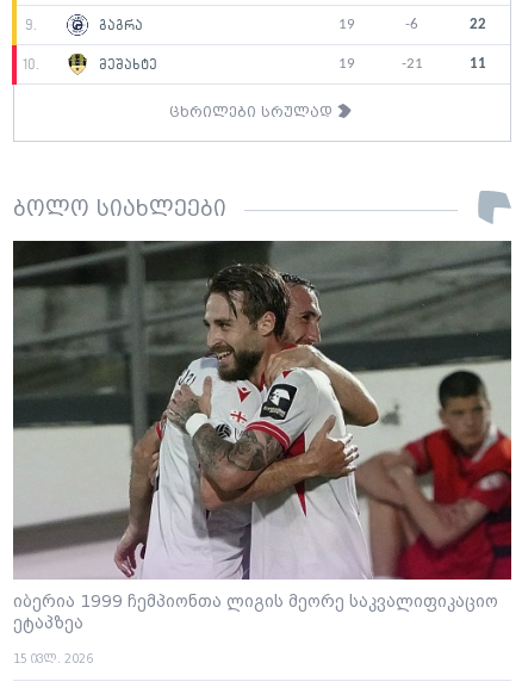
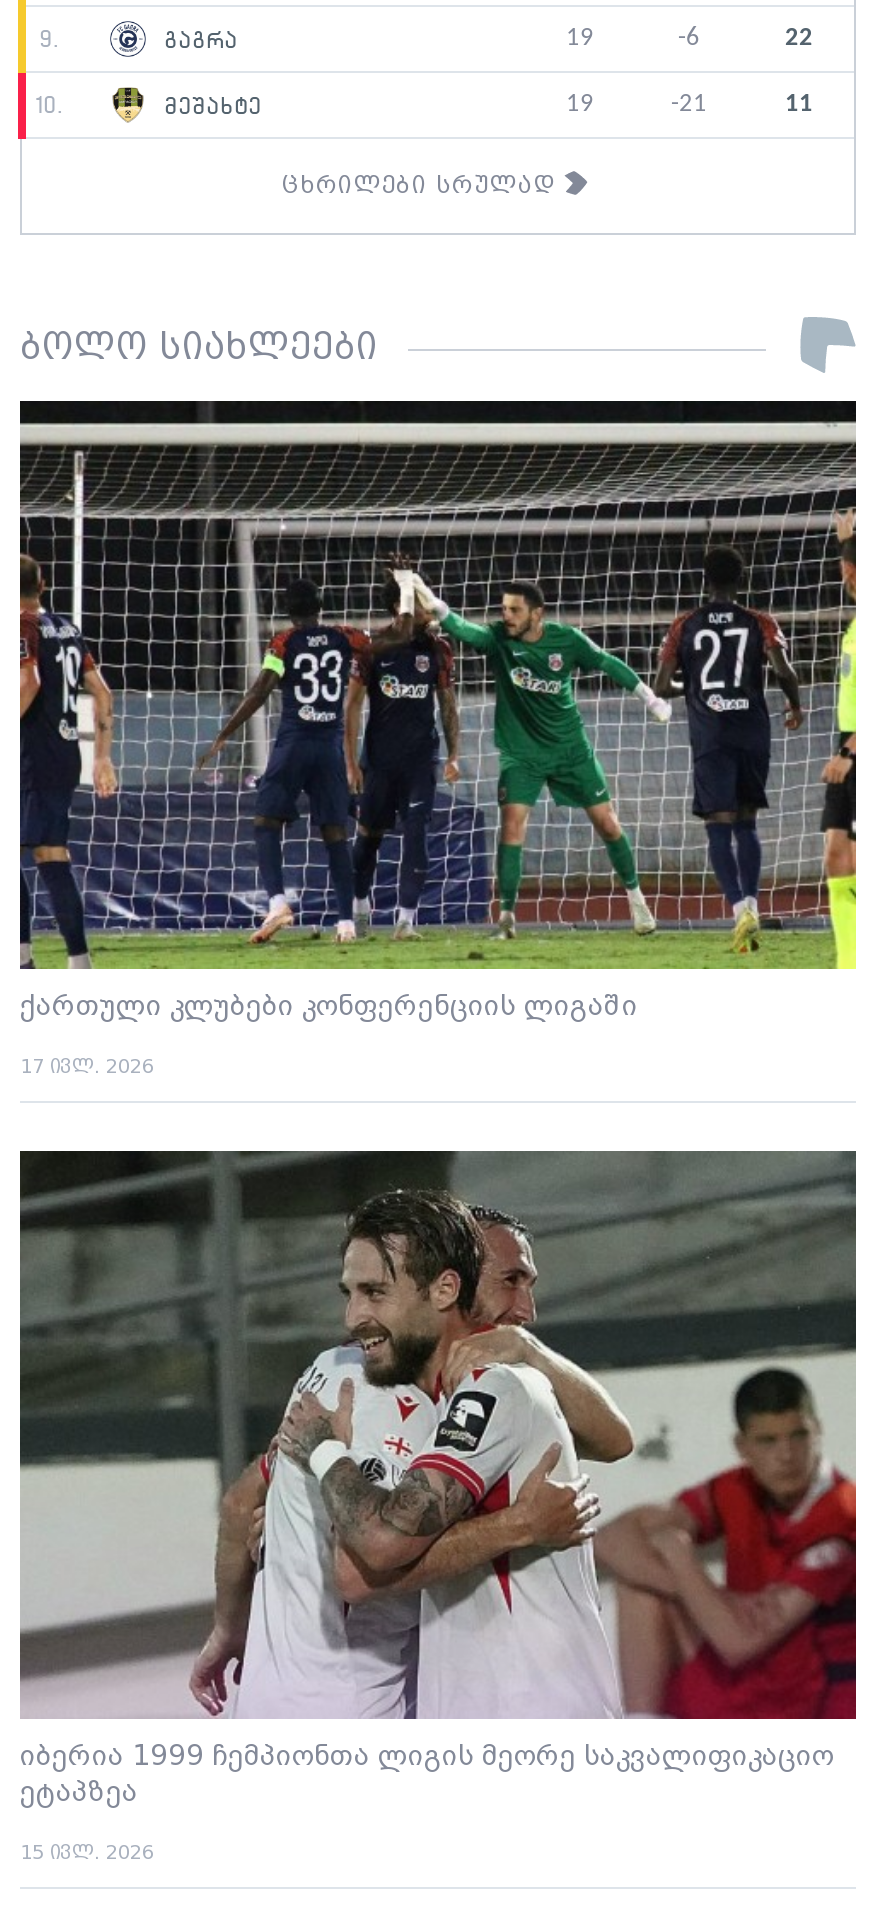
+ [image]
+ ქართული კლუბები კონფერენციის ლიგაში
+ 17 ივლ. 2026
